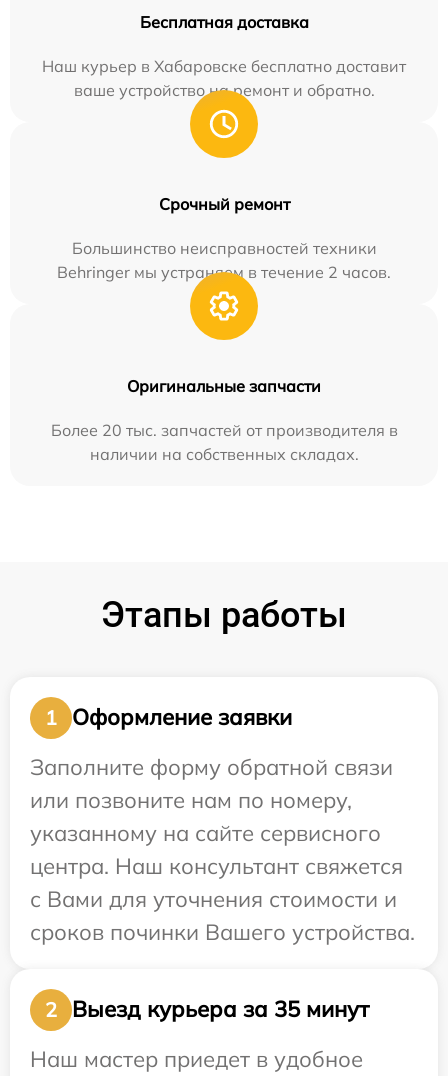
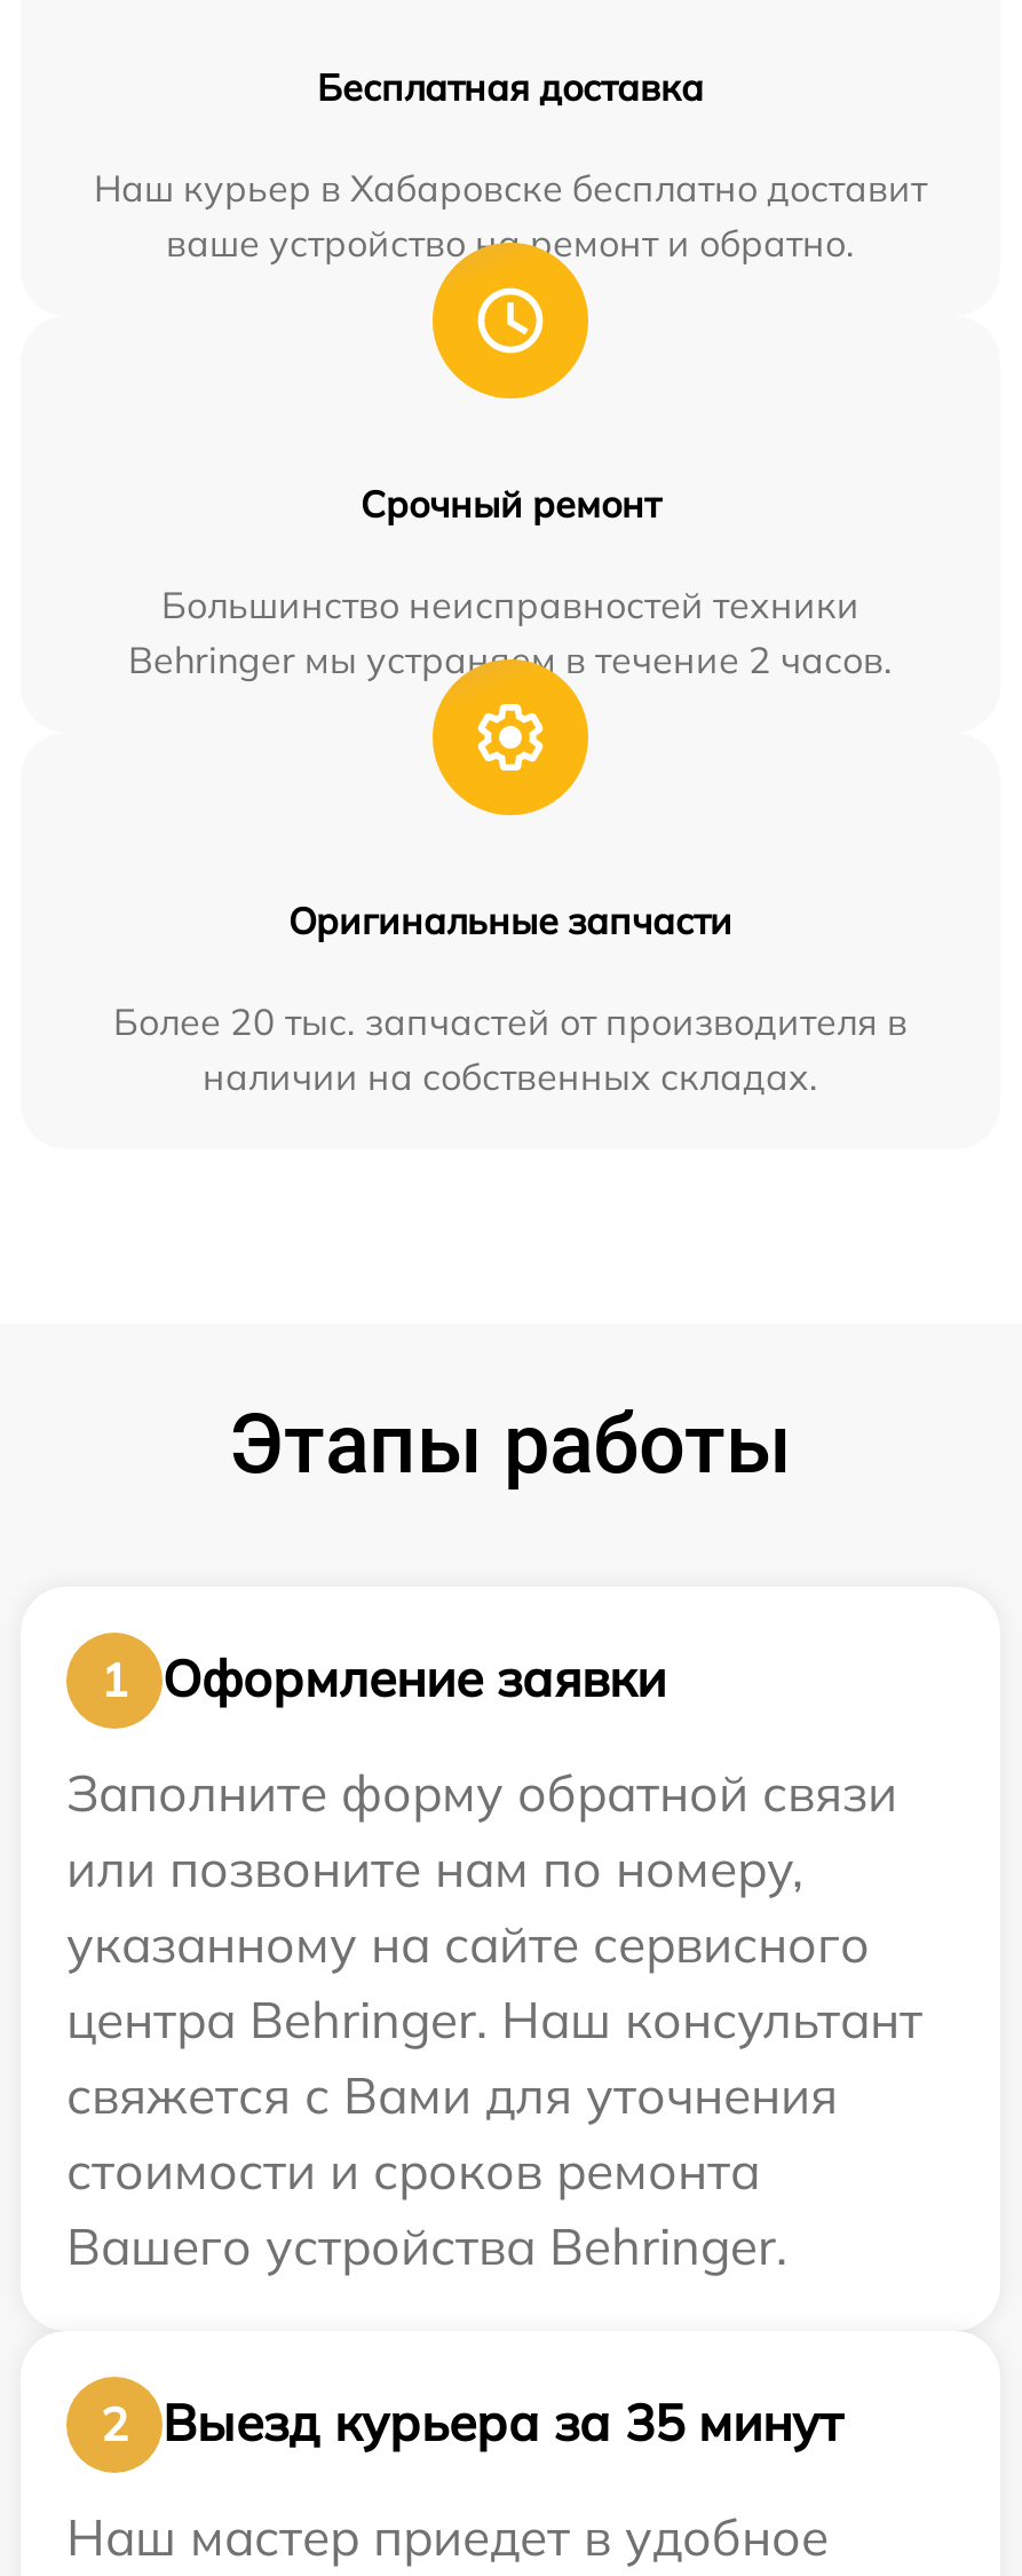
- центра. Наш консультант свяжется
- с Вами для уточнения стоимости и
- сроков починки Вашего устройства.
+ центра Behringer. Наш консультант
+ свяжется с Вами для уточнения
+ стоимости и сроков ремонта
+ Вашего устройства Behringer.
